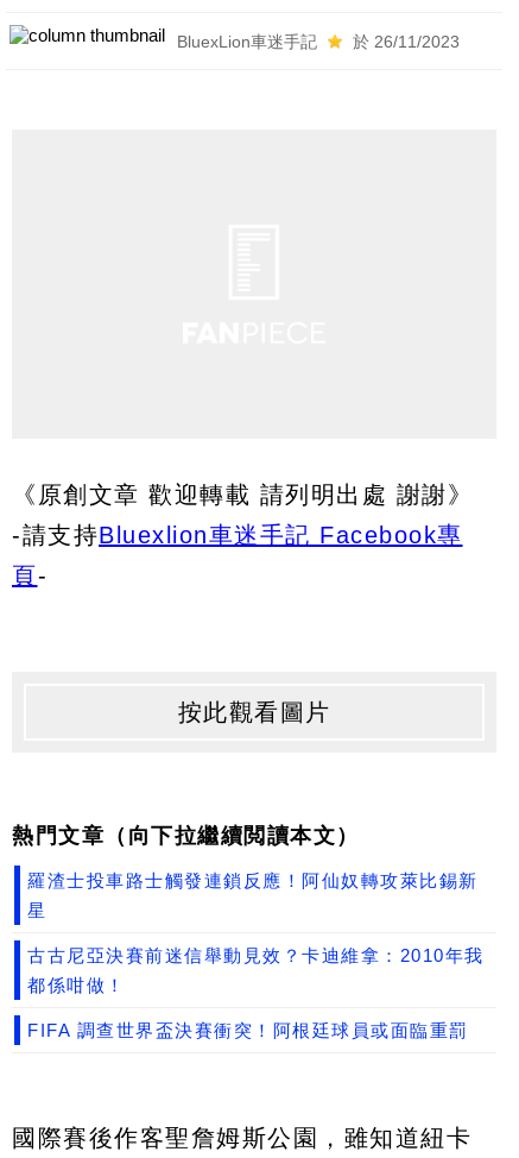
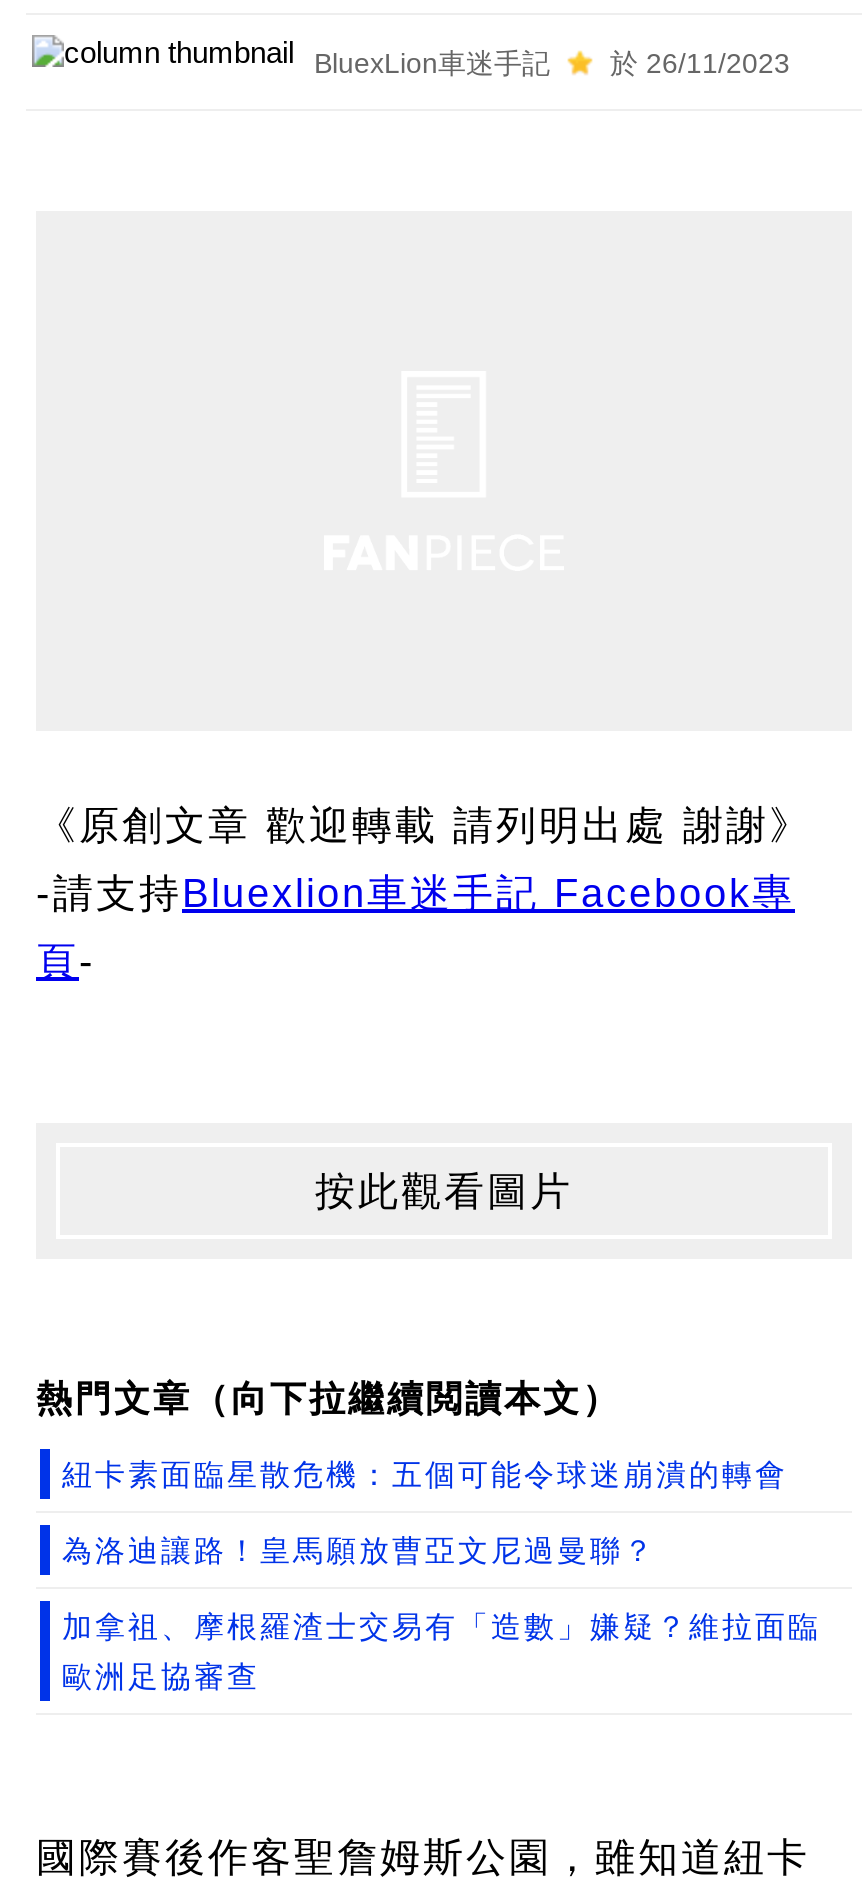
- 羅渣士投車路士觸發連鎖反應！阿仙奴轉攻萊比錫新
- 星
- 古古尼亞決賽前迷信舉動見效？卡迪維拿：2010年我
- 都係咁做！
- FIFA 調查世界盃決賽衝突！阿根廷球員或面臨重罰
+ 紐卡素面臨星散危機：五個可能令球迷崩潰的轉會
+ 為洛迪讓路！皇馬願放曹亞文尼過曼聯？
+ 加拿祖、摩根羅渣士交易有「造數」嫌疑？維拉面臨
+ 歐洲足協審查
